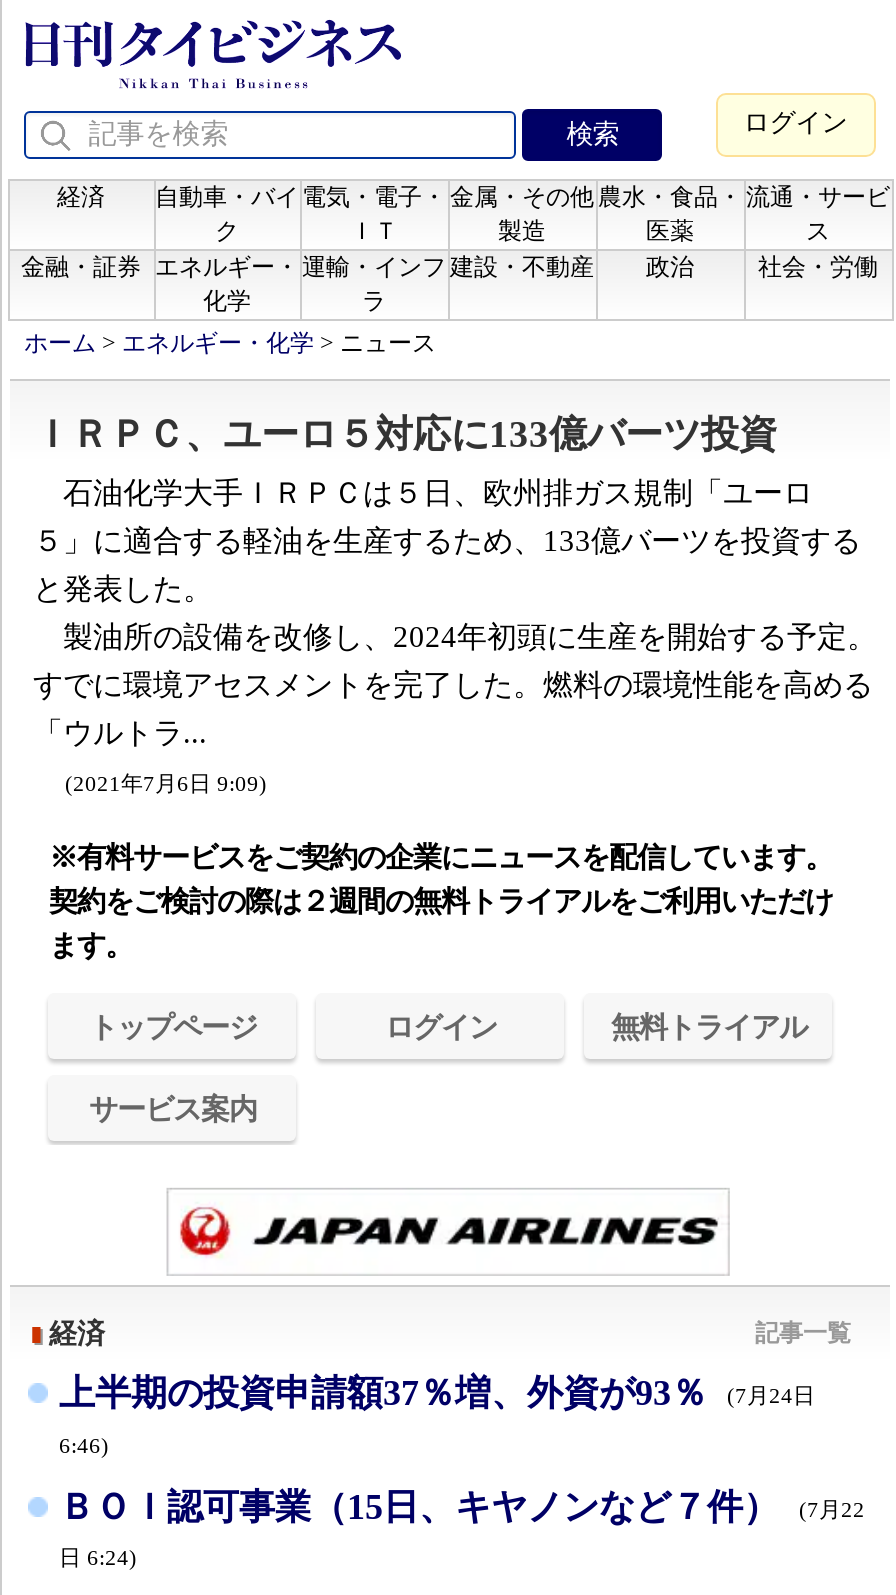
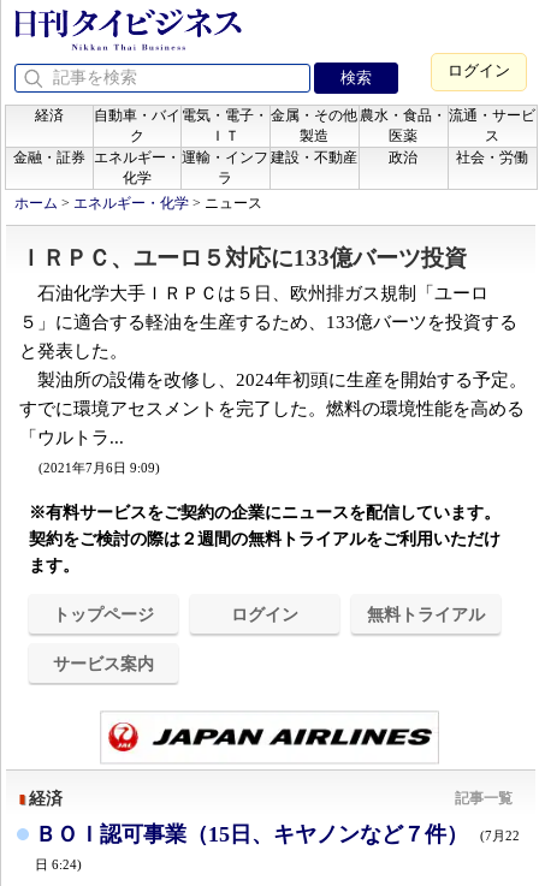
- 上半期の投資申請額37％増、外資が93％
- (7月24日
- 6:46)
